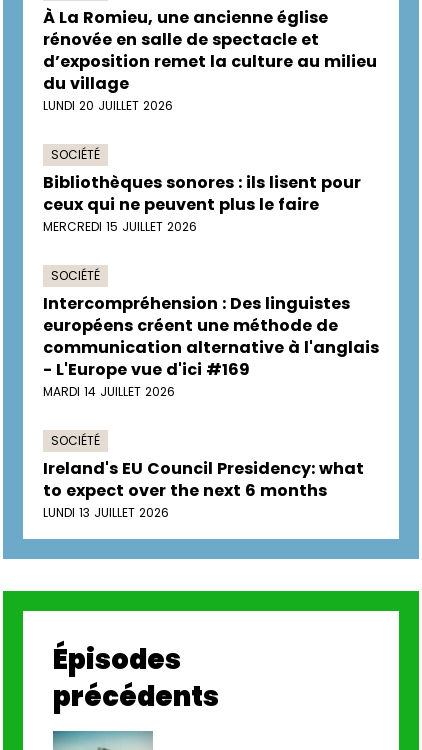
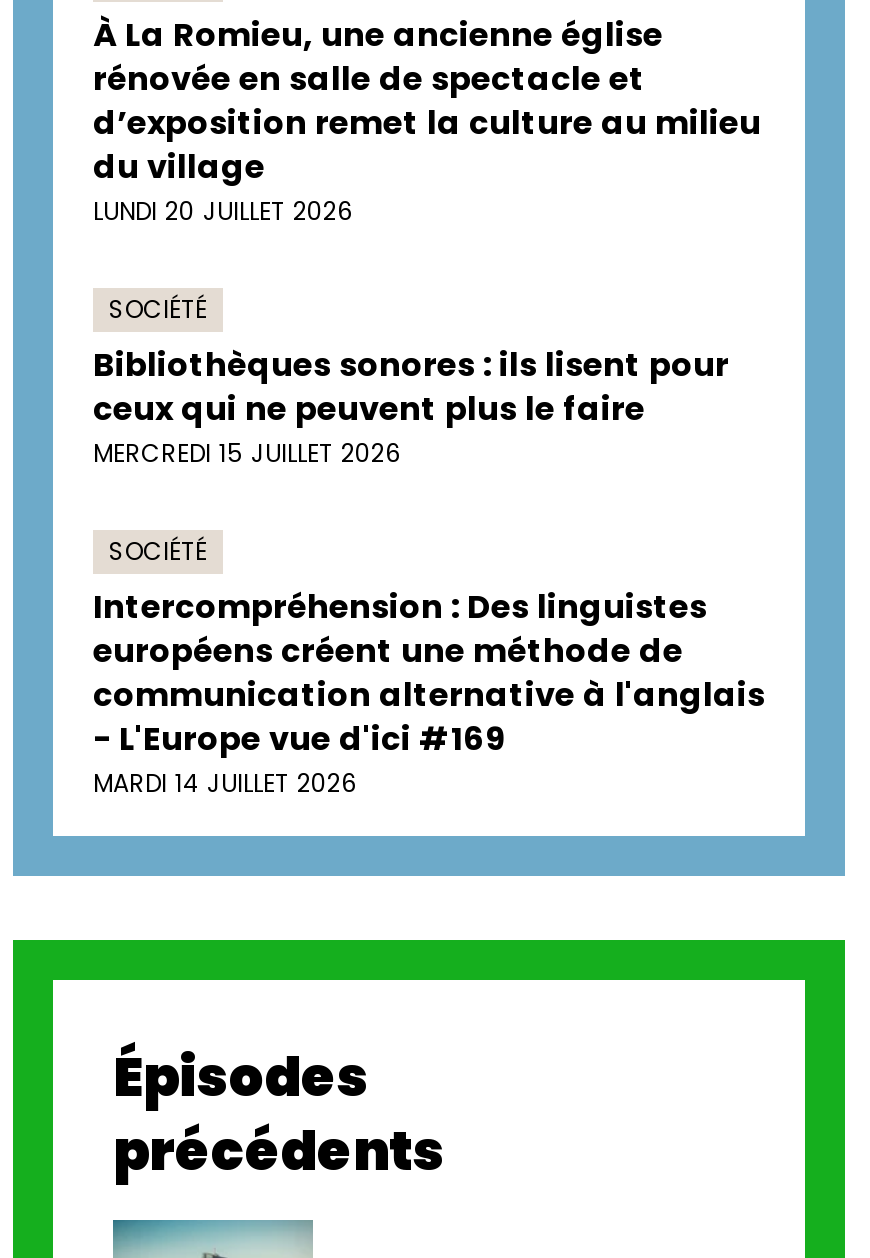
- SOCIÉTÉ
- Ireland's EU Council Presidency: what
- to expect over the next 6 months
- LUNDI 13 JUILLET 2026
